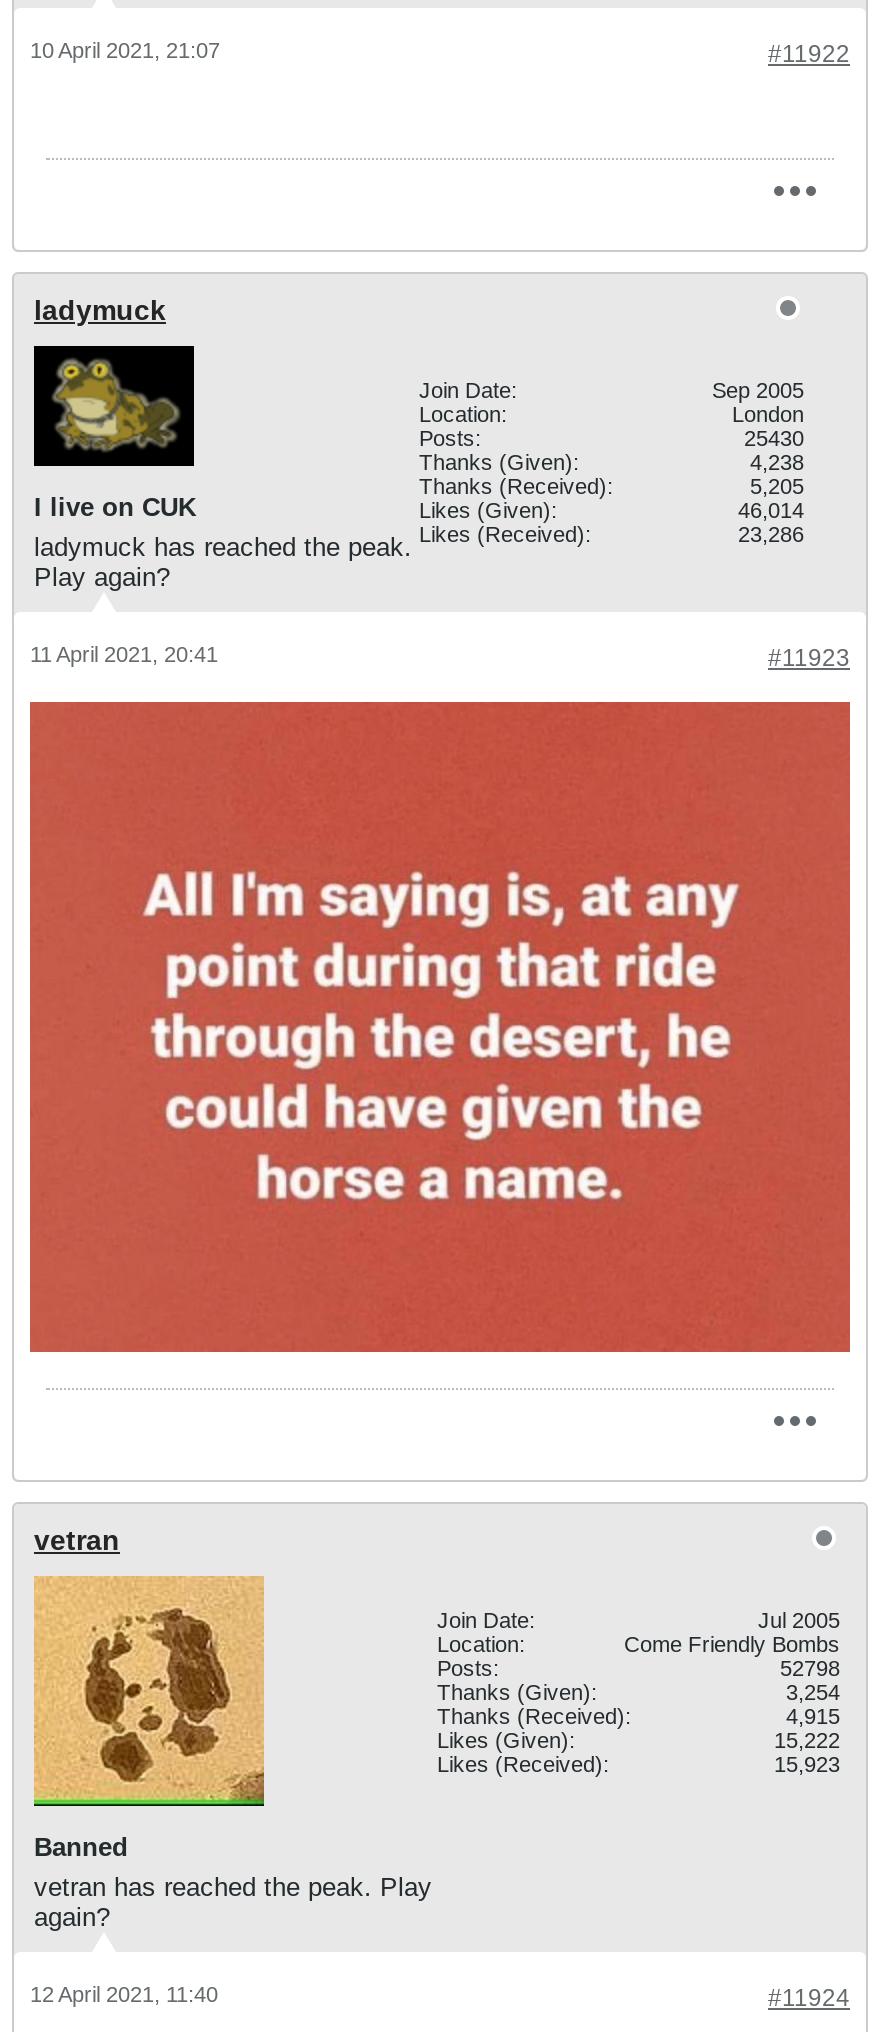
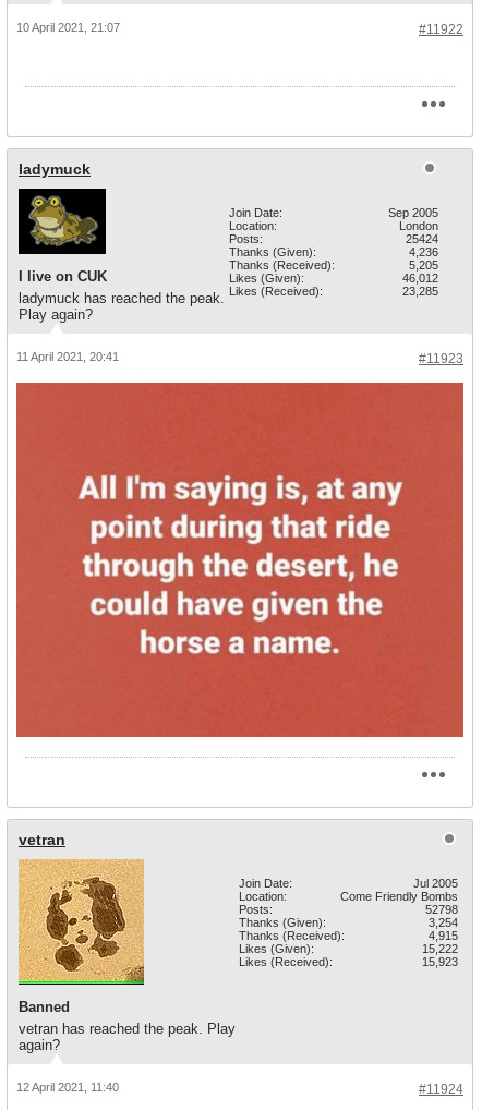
- 25430
+ 25424

- 4,238
+ 4,236

- 46,014
+ 46,012

- 23,286
+ 23,285
